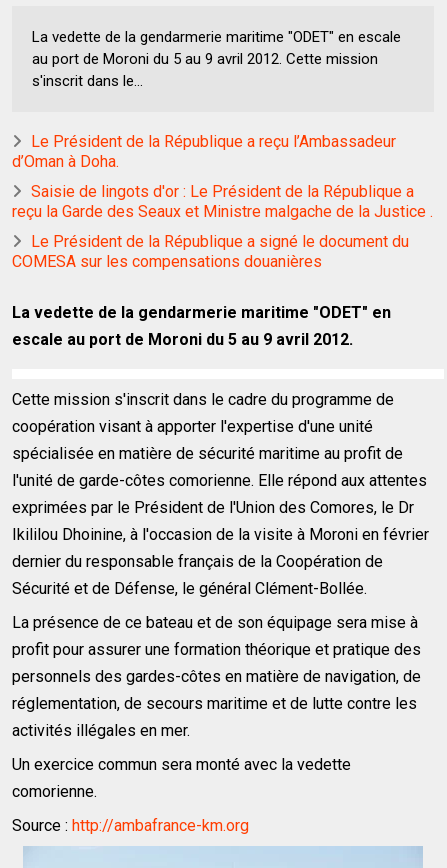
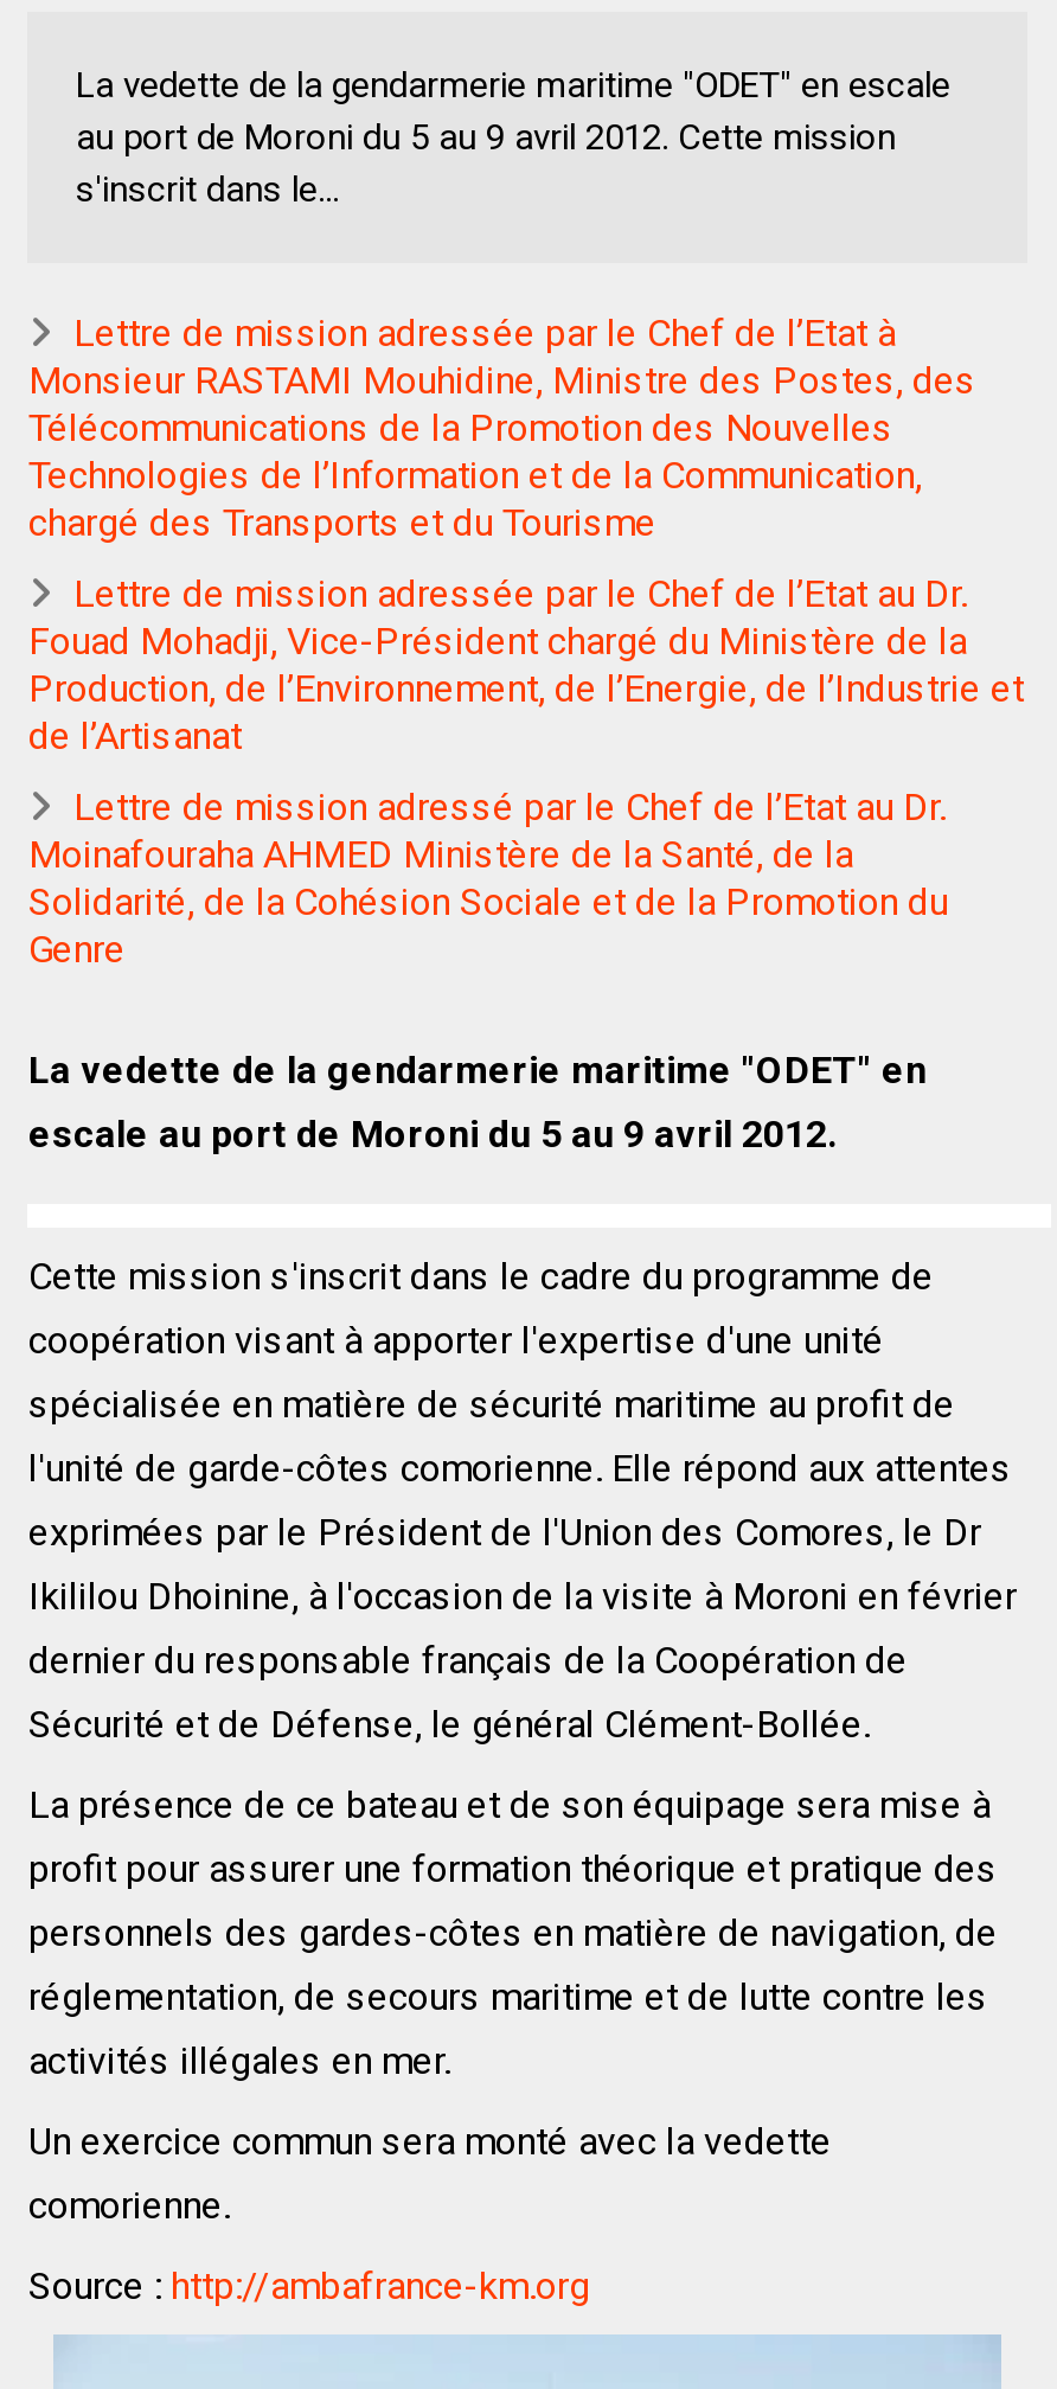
- Le Président de la République a reçu l’Ambassadeur
- d’Oman à Doha.
+ Lettre de mission adressée par le Chef de l’Etat à
+ Monsieur RASTAMI Mouhidine, Ministre des Postes, des
+ Télécommunications de la Promotion des Nouvelles
+ Technologies de l’Information et de la Communication,
+ chargé des Transports et du Tourisme

- Saisie de lingots d'or : Le Président de la République a
- reçu la Garde des Seaux et Ministre malgache de la Justice .
+ Lettre de mission adressée par le Chef de l’Etat au Dr.
+ Fouad Mohadji, Vice-Président chargé du Ministère de la
+ Production, de l’Environnement, de l’Energie, de l’Industrie et
+ de l’Artisanat

- Le Président de la République a signé le document du
- COMESA sur les compensations douanières
+ Lettre de mission adressé par le Chef de l’Etat au Dr.
+ Moinafouraha AHMED Ministère de la Santé, de la
+ Solidarité, de la Cohésion Sociale et de la Promotion du
+ Genre
